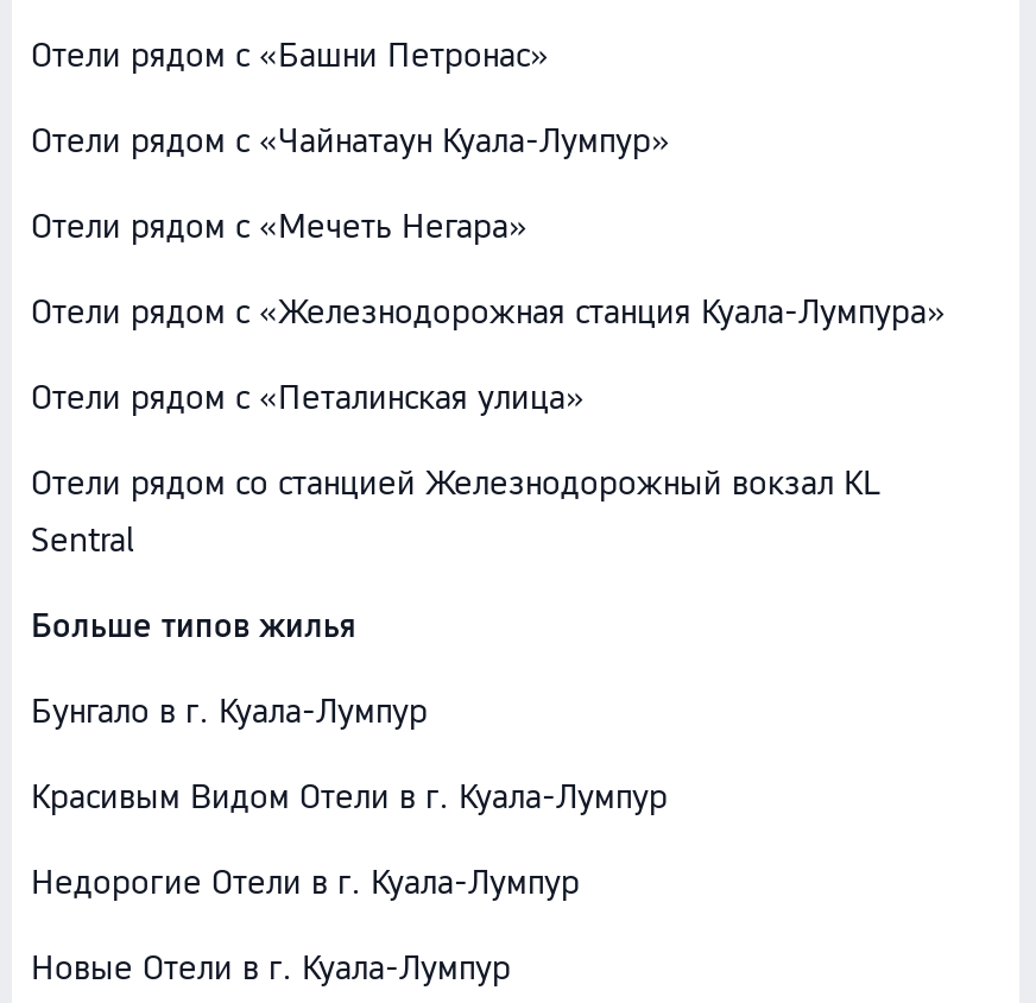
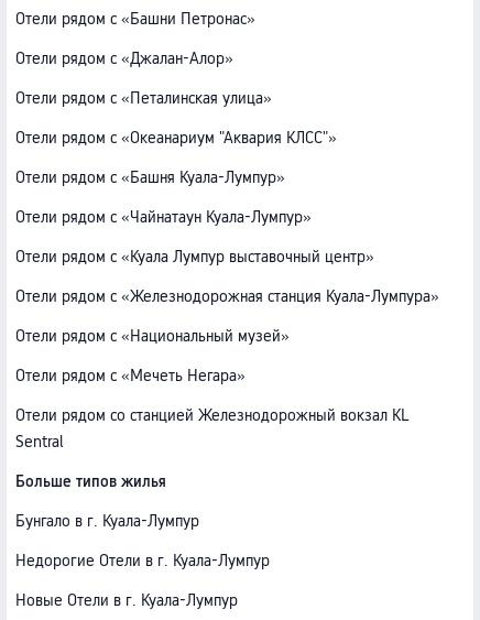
+ Отели рядом с «Джалан-Алор»

moved down: Отели рядом с «Чайнатаун Куала-Лумпур»

moved down: Отели рядом с «Мечеть Негара»

moved down: Отели рядом с «Железнодорожная станция Куала-Лумпура»

moved up: Отели рядом с «Петалинская улица»

+ Отели рядом с «Океанариум "Аквария КЛСС"»
+ Отели рядом с «Башня Куала-Лумпур»
+ Отели рядом с «Куала Лумпур выставочный центр»
+ Отели рядом с «Национальный музей»

moved down: Отели рядом со станцией Железнодорожный вокзал KL | Sentral | Больше типов жилья | Бунгало в г. Куала-Лумпур

- Красивым Видом Отели в г. Куала-Лумпур
